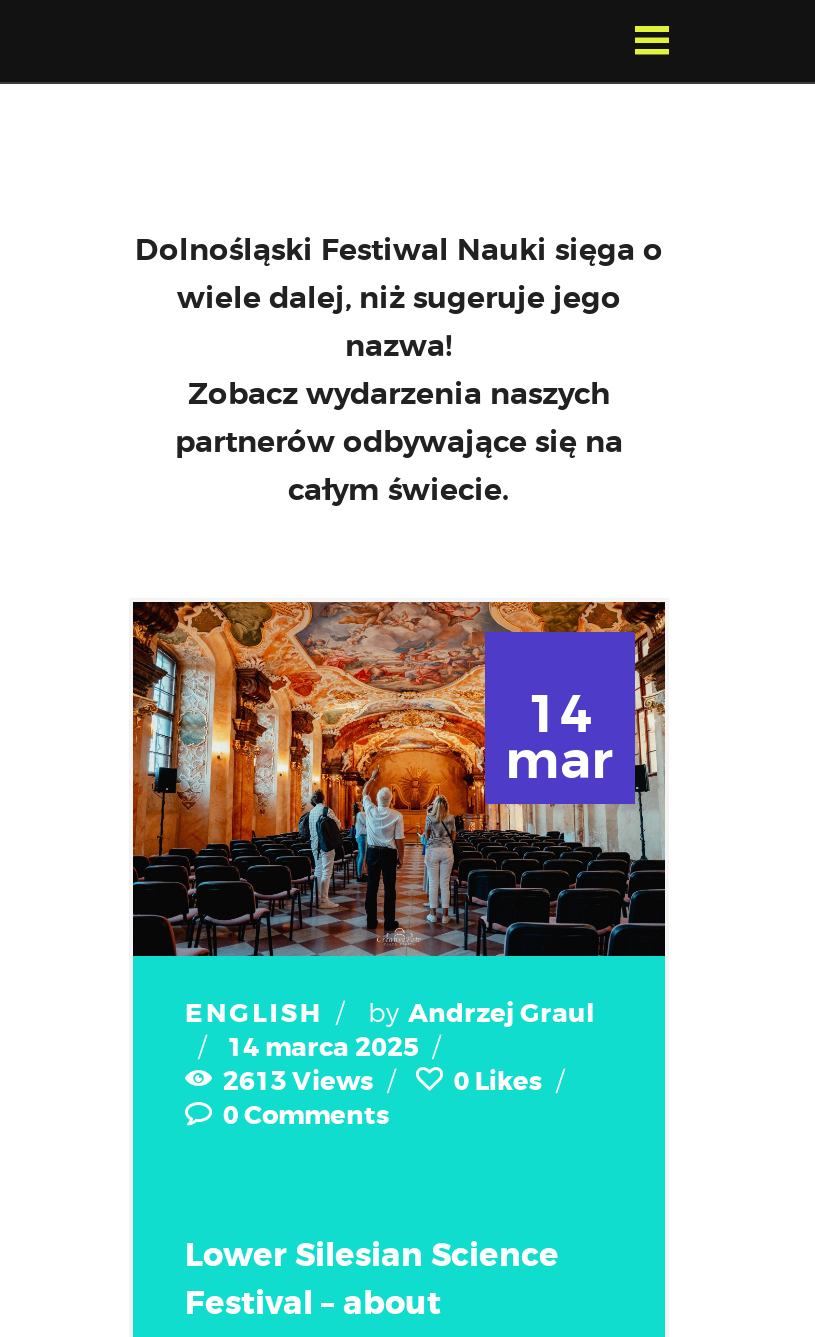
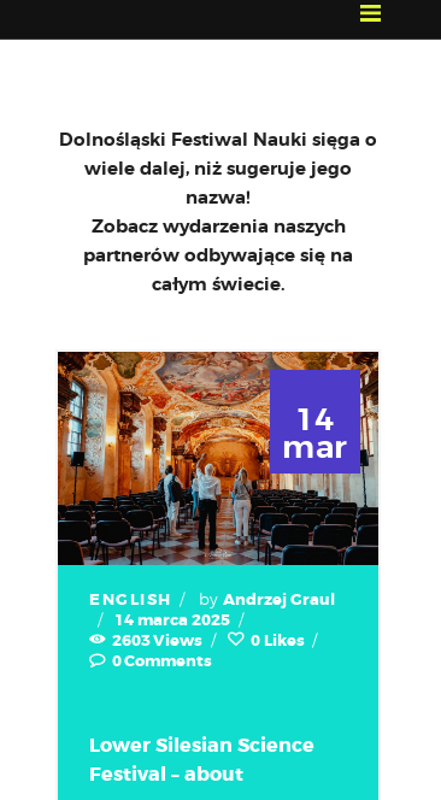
- 2613 Views
+ 2603 Views
